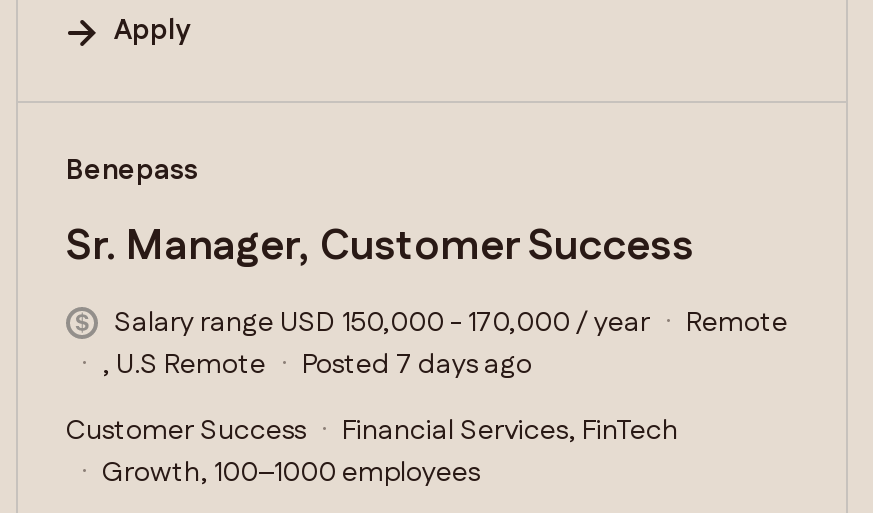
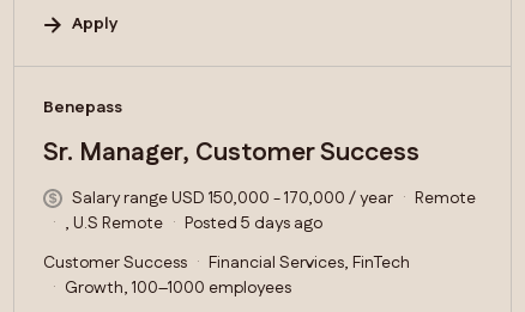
- Posted 7 days ago
+ Posted 5 days ago
